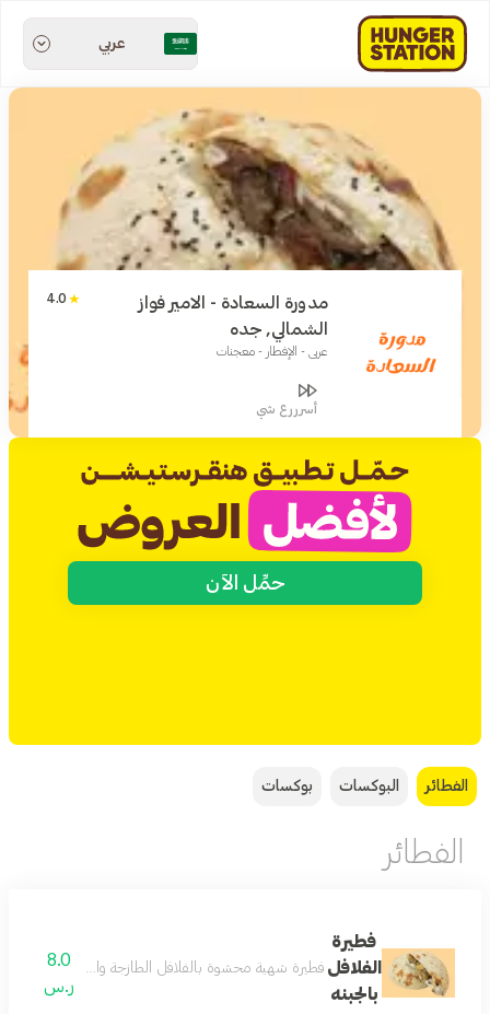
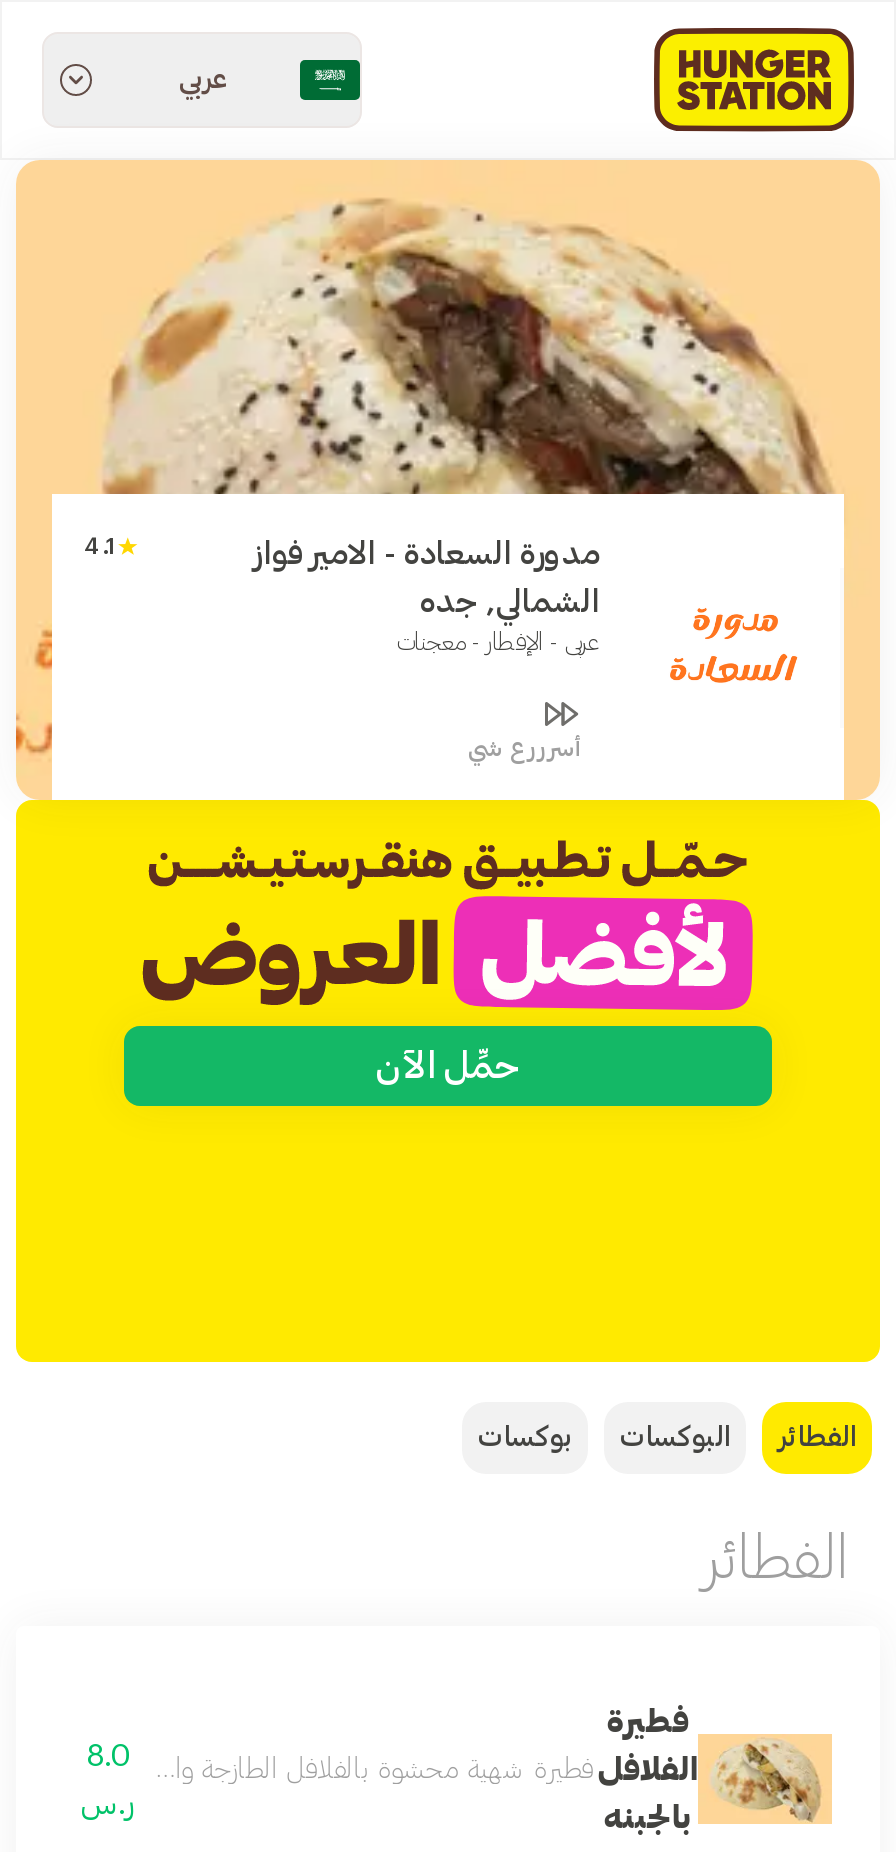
- 4.0
+ 4.1
